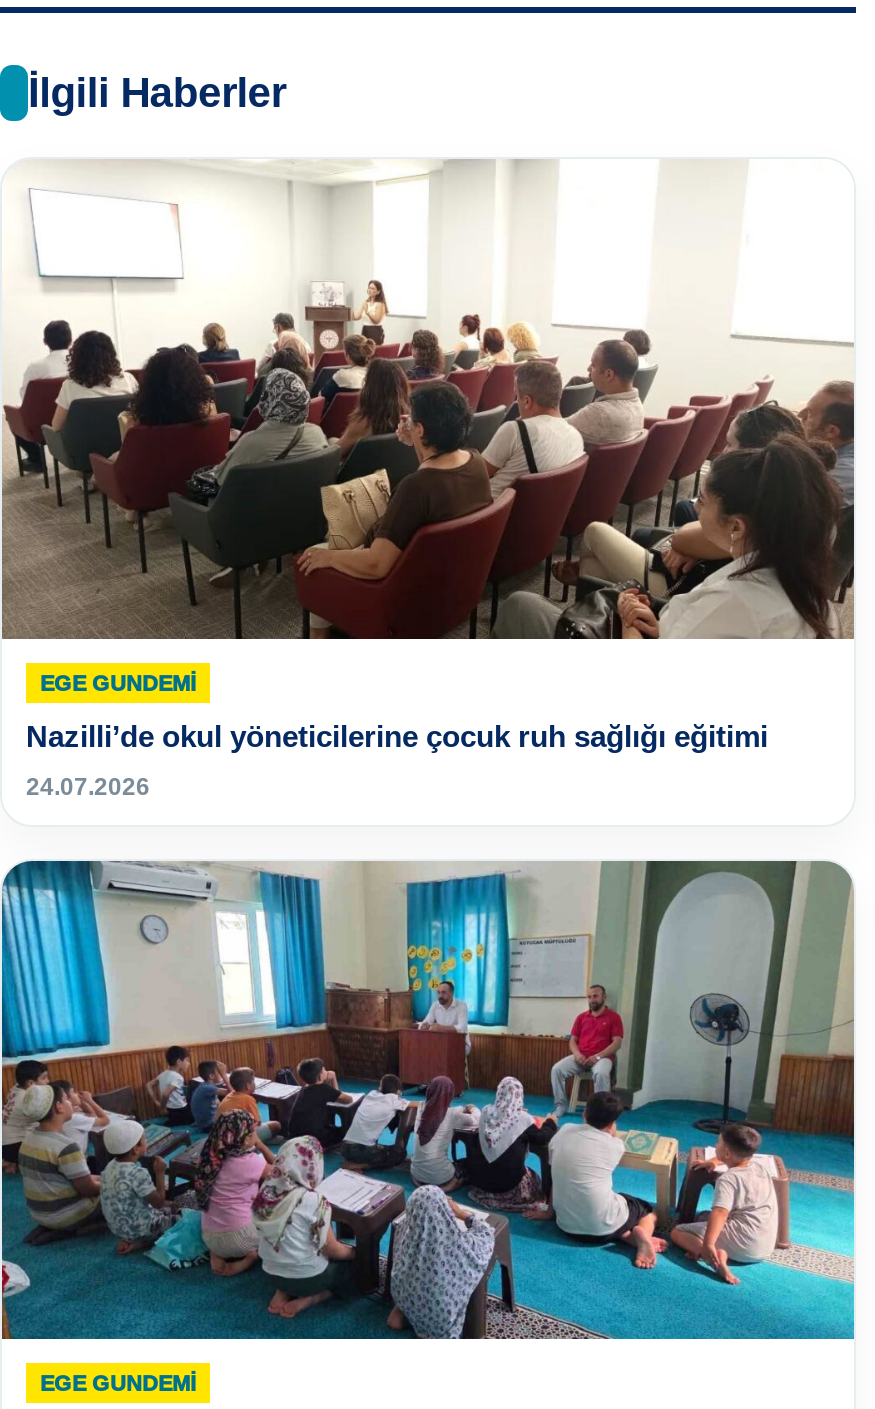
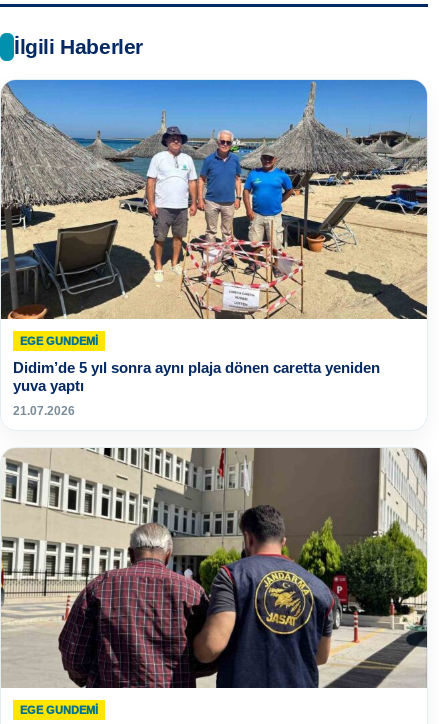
- [image]
- Nazilli’de okul yöneticilerine çocuk ruh sağlığı eğitimi
+ [image]
+ Didim’de 5 yıl sonra aynı plaja dönen caretta yeniden
+ yuva yaptı

- 24.07.2026
+ 21.07.2026

- [image]
+ [image]
